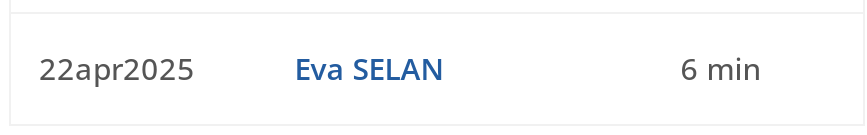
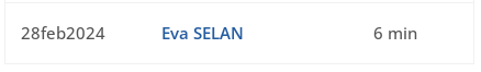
- 22apr2025
+ 28feb2024
